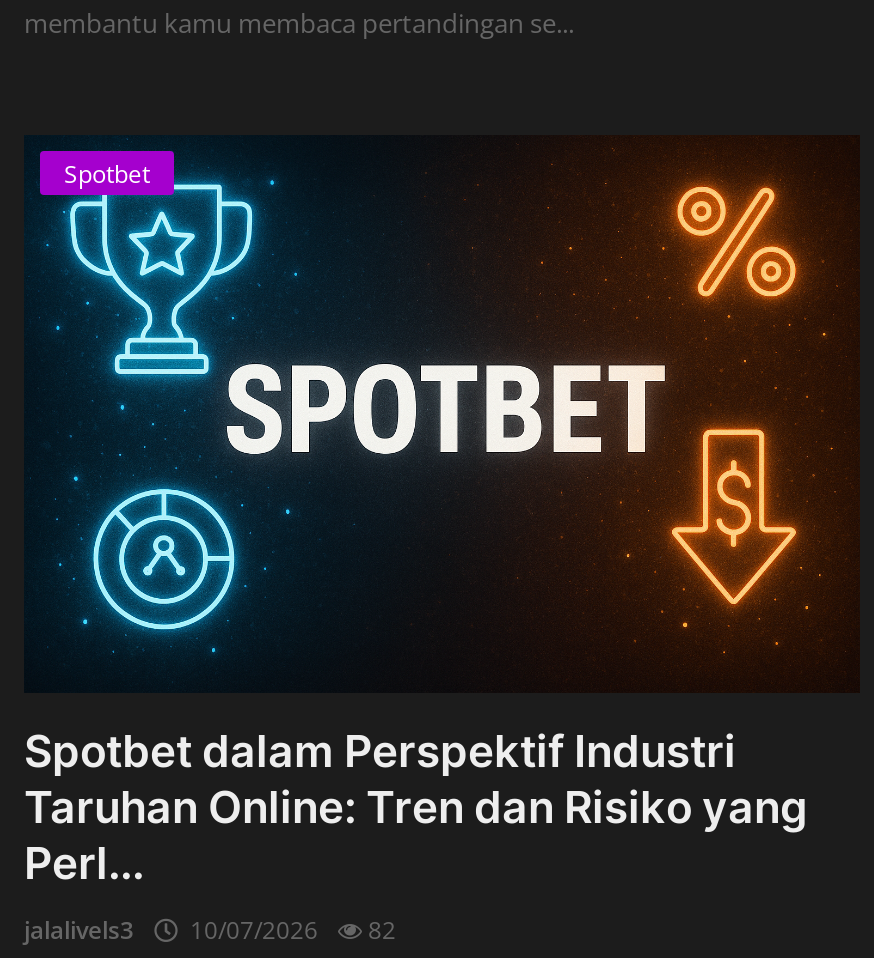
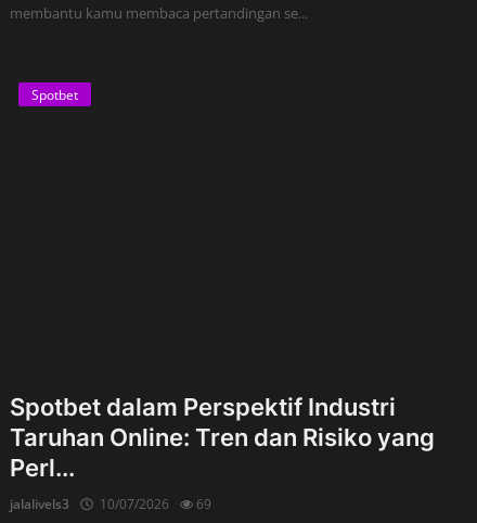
- [image]

- jalalivels3 10/07/2026 82
+ jalalivels3 10/07/2026 69
